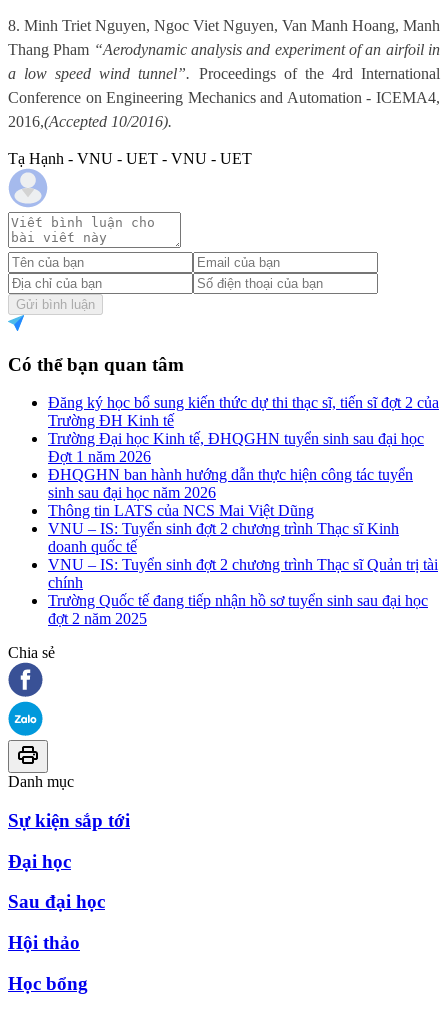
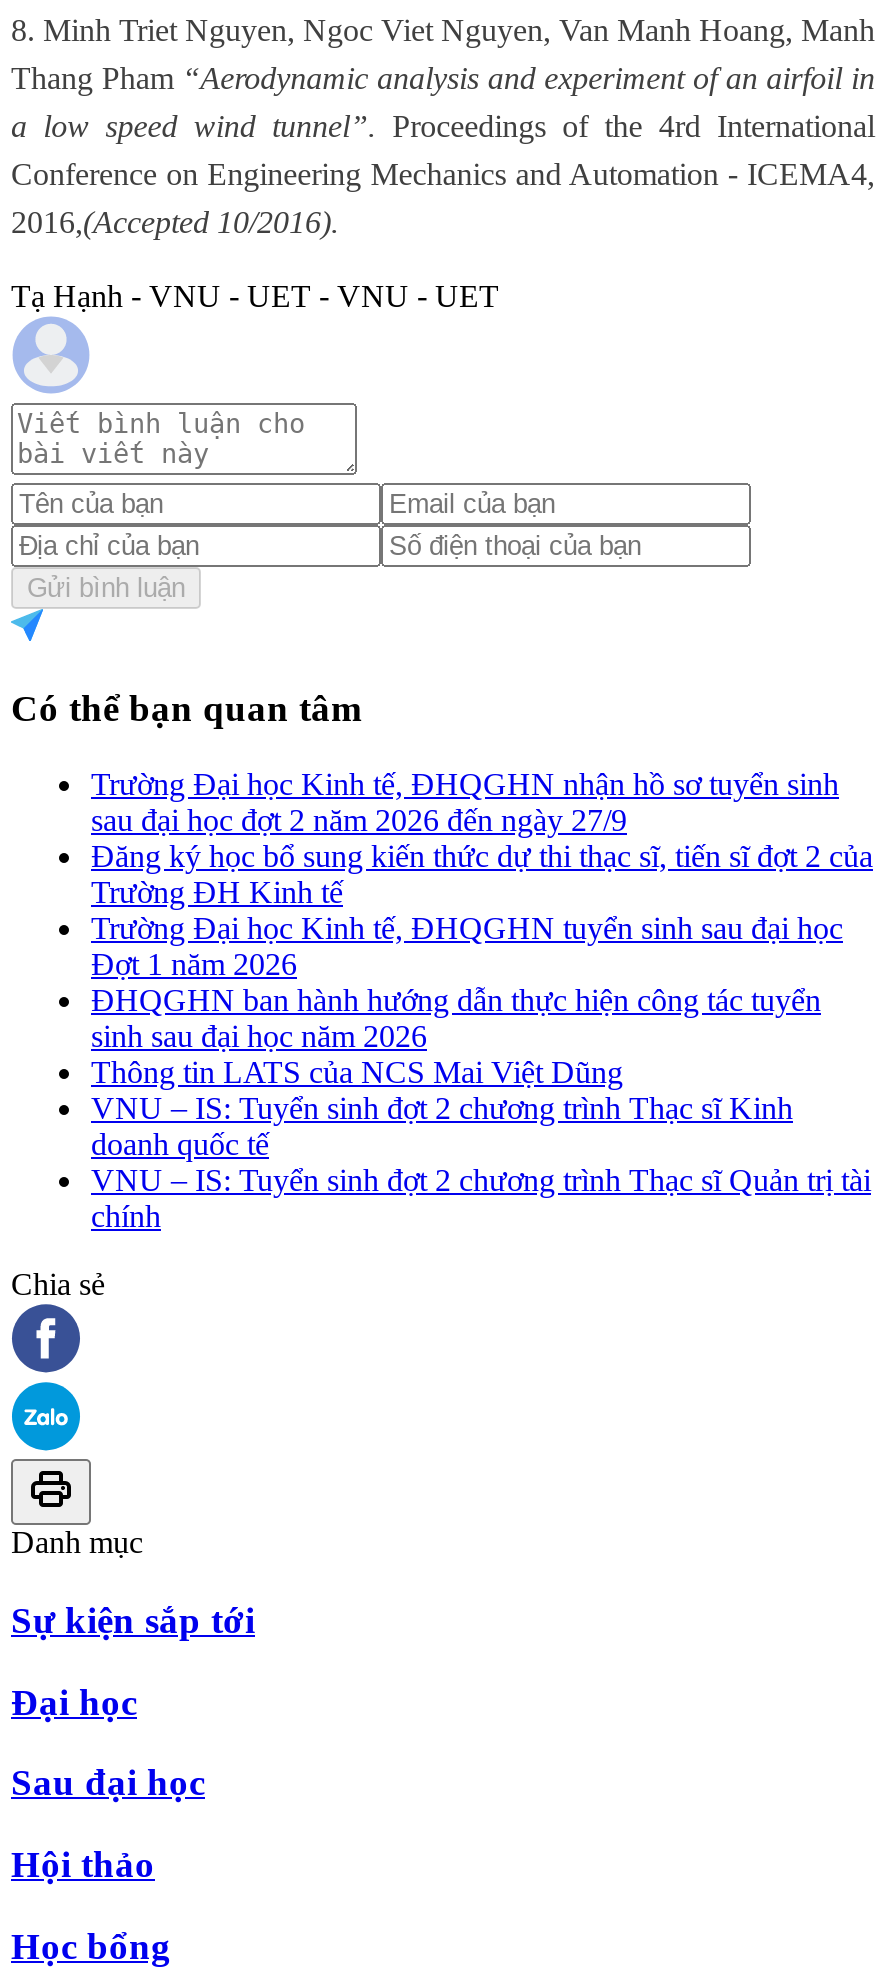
+ Trường Đại học Kinh tế, ĐHQGHN nhận hồ sơ tuyển sinh
+ sau đại học đợt 2 năm 2026 đến ngày 27/9

moved down: Đăng ký học bổ sung kiến thức dự thi thạc sĩ, tiến sĩ đợt 2 của | Trường ĐH Kinh tế | Trường Đại học Kinh tế, ĐHQGHN tuyển sinh sau đại học | ... | VNU – IS: Tuyển sinh đợt 2 chương trình Thạc sĩ Quản trị tài | chính

- Trường Quốc tế đang tiếp nhận hồ sơ tuyển sinh sau đại học
- đợt 2 năm 2025
